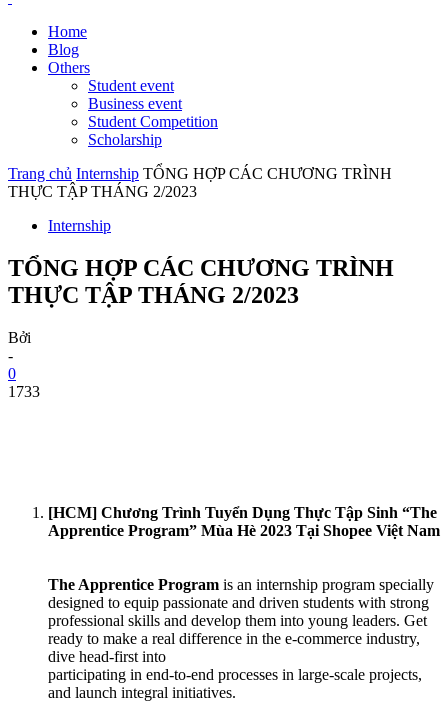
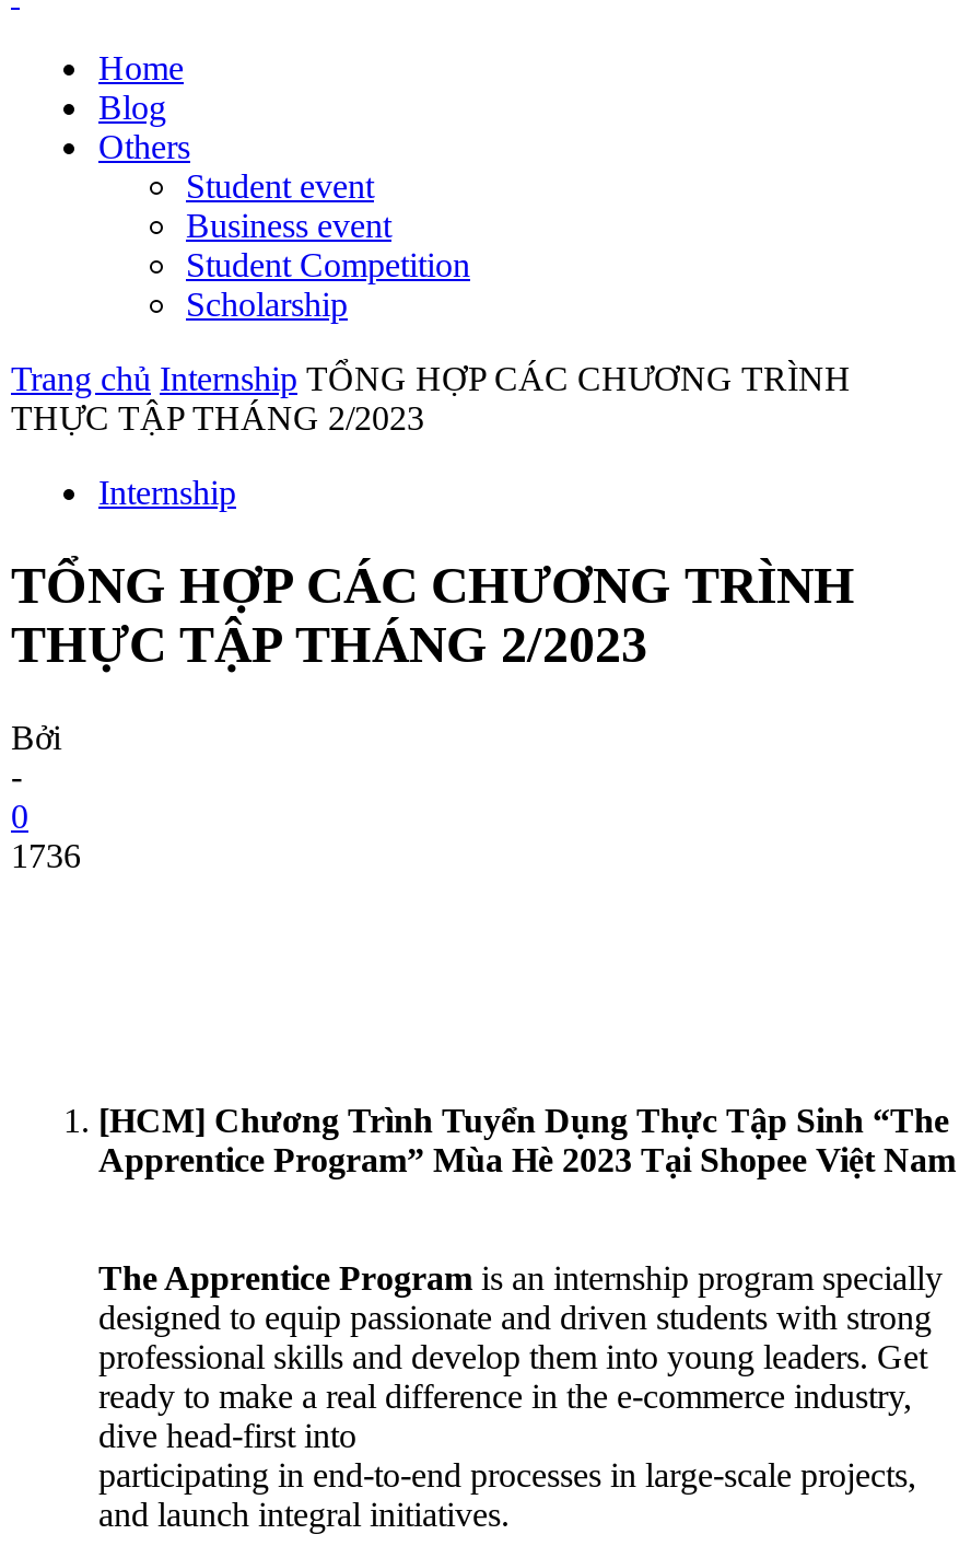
- 1733
+ 1736
